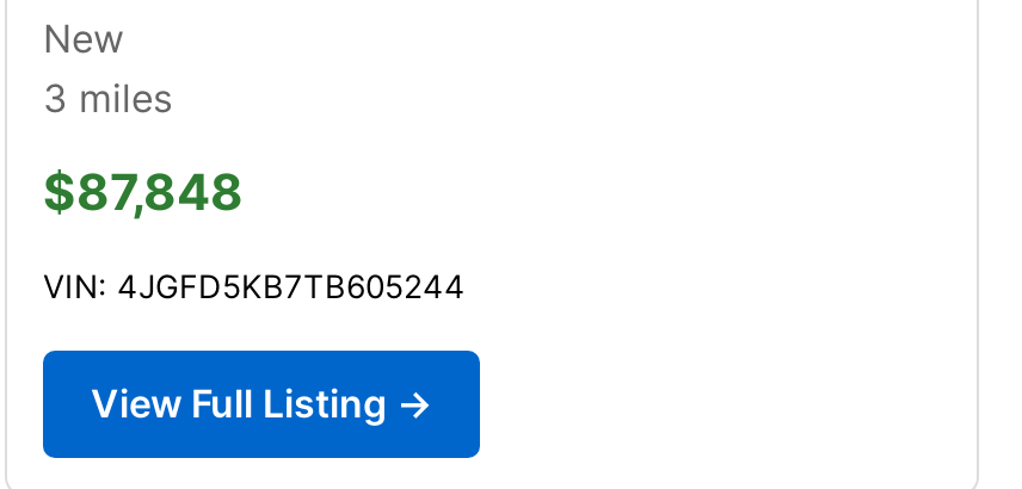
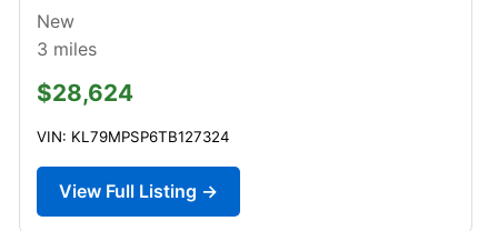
- $87,848
+ $28,624

- VIN: 4JGFD5KB7TB605244
+ VIN: KL79MPSP6TB127324
